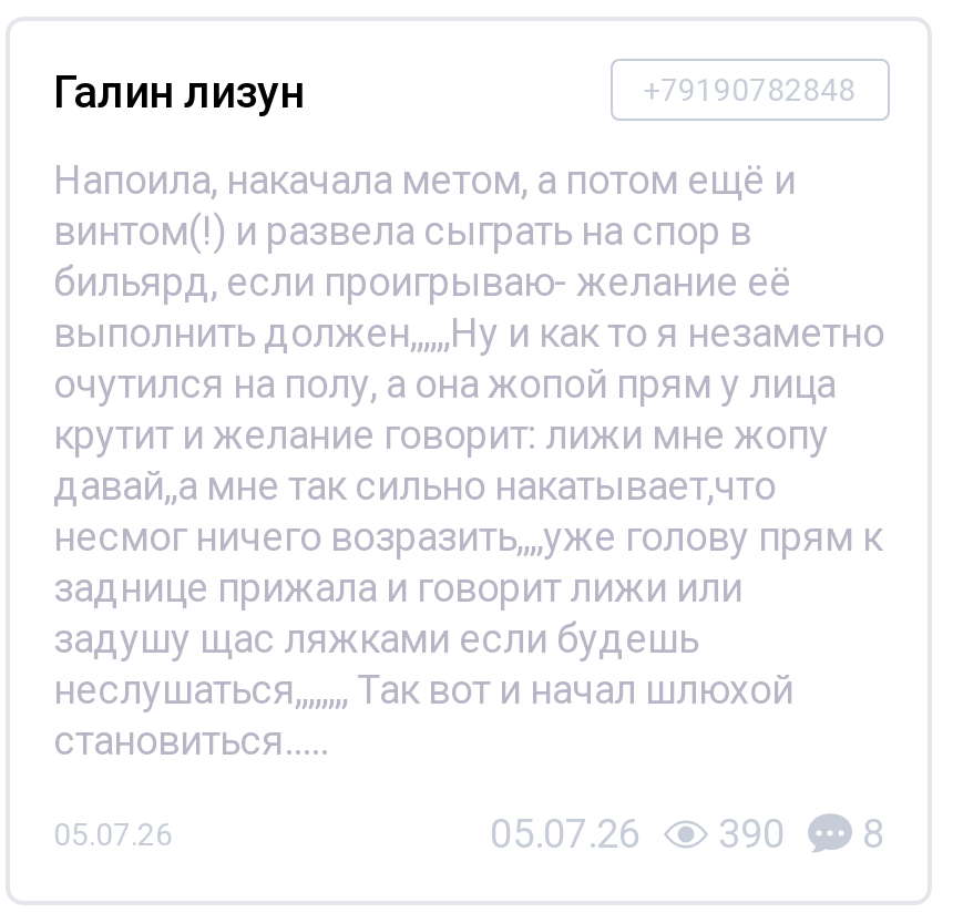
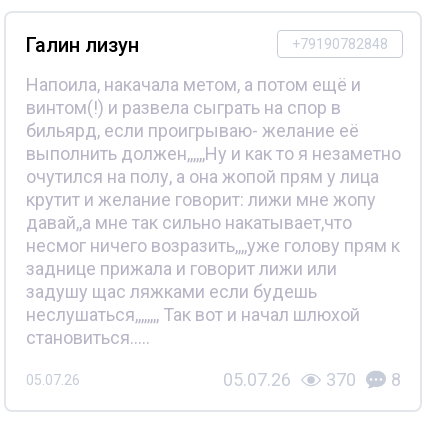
- 05.07.26 390 8
+ 05.07.26 370 8
